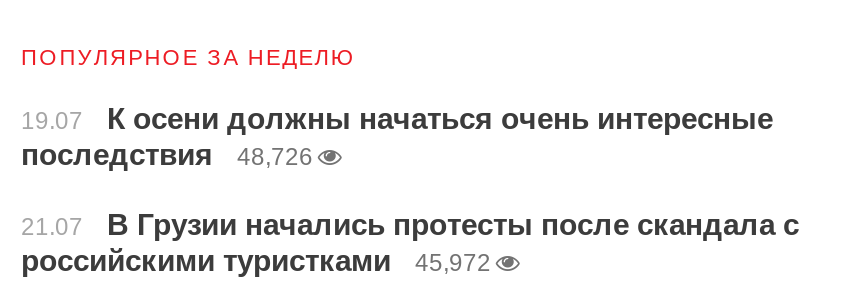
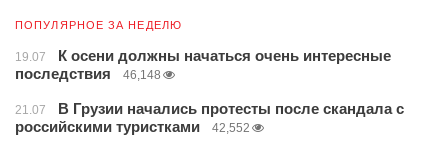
- последствия 48,726
+ последствия 46,148

- российскими туристками 45,972
+ российскими туристками 42,552
